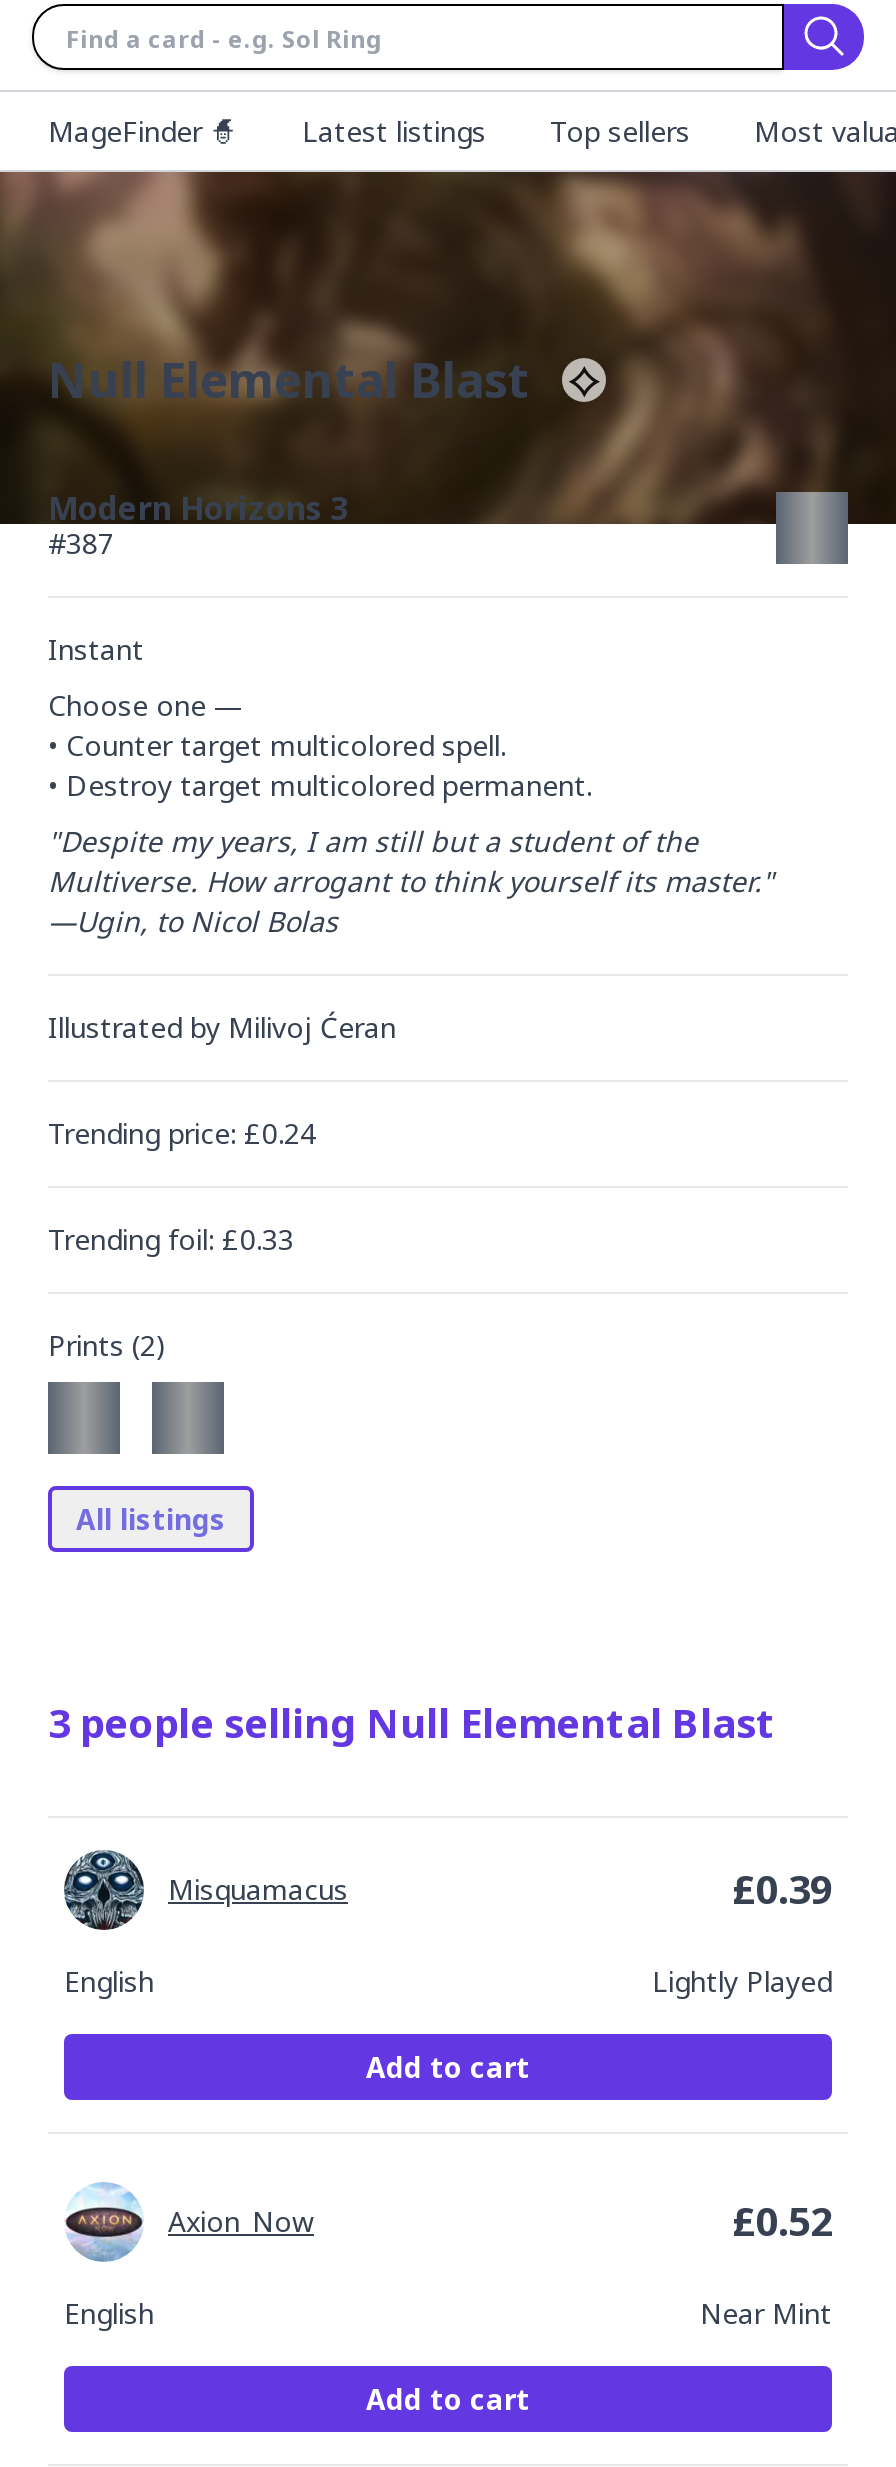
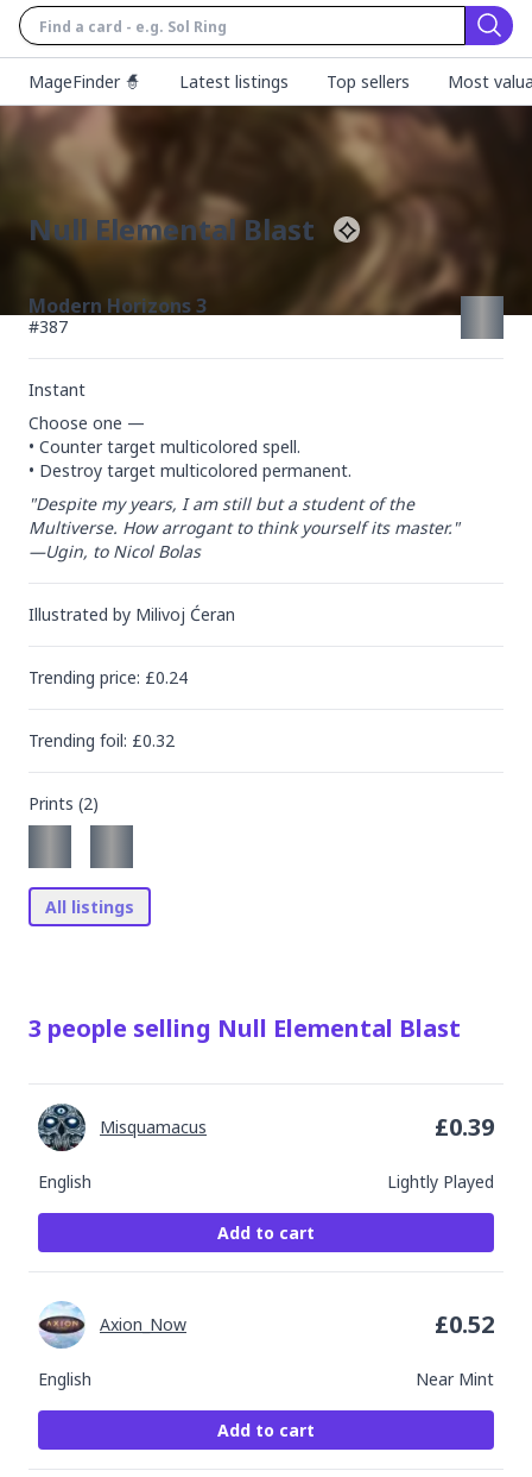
- Trending foil: £0.33
+ Trending foil: £0.32
